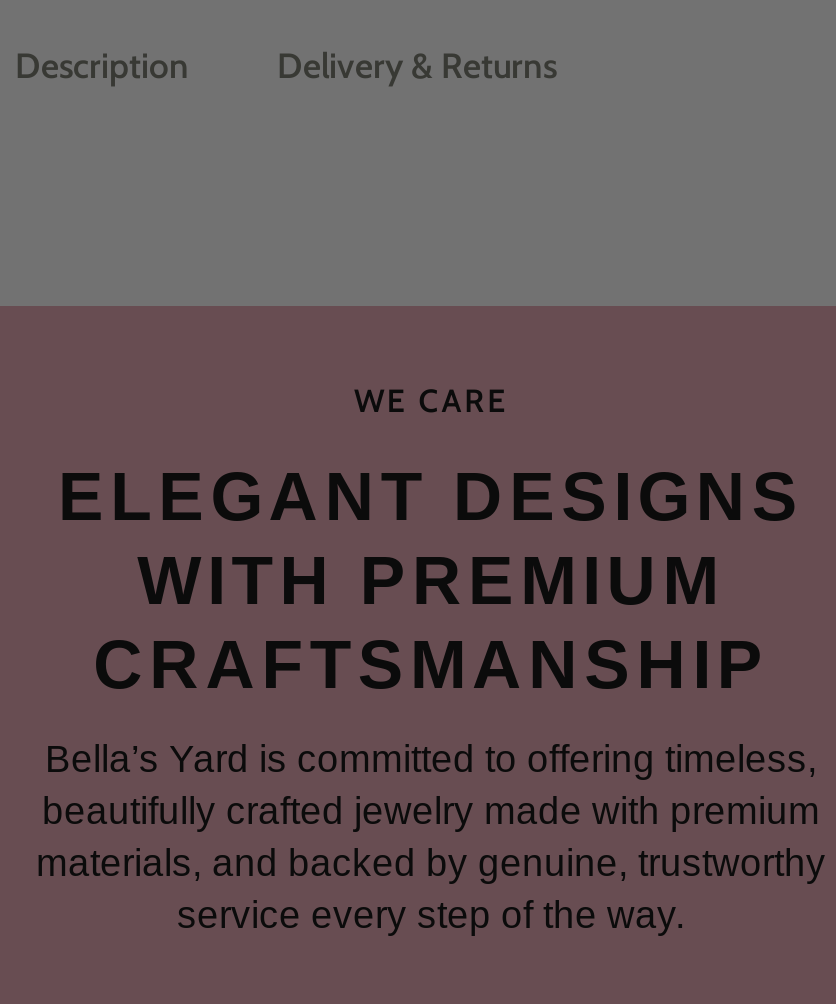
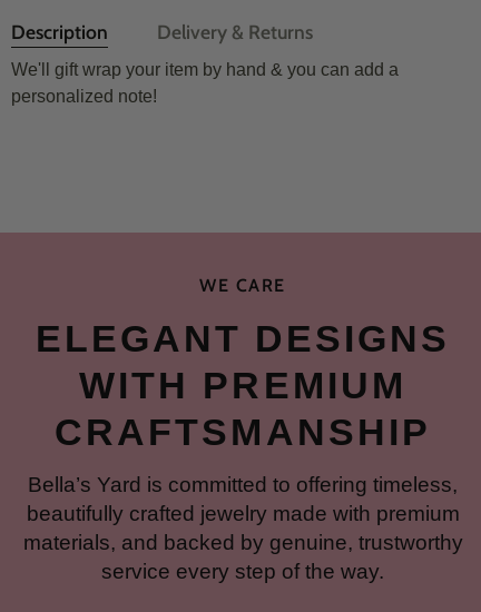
+ We'll gift wrap your item by hand & you can add a
+ personalized note!
